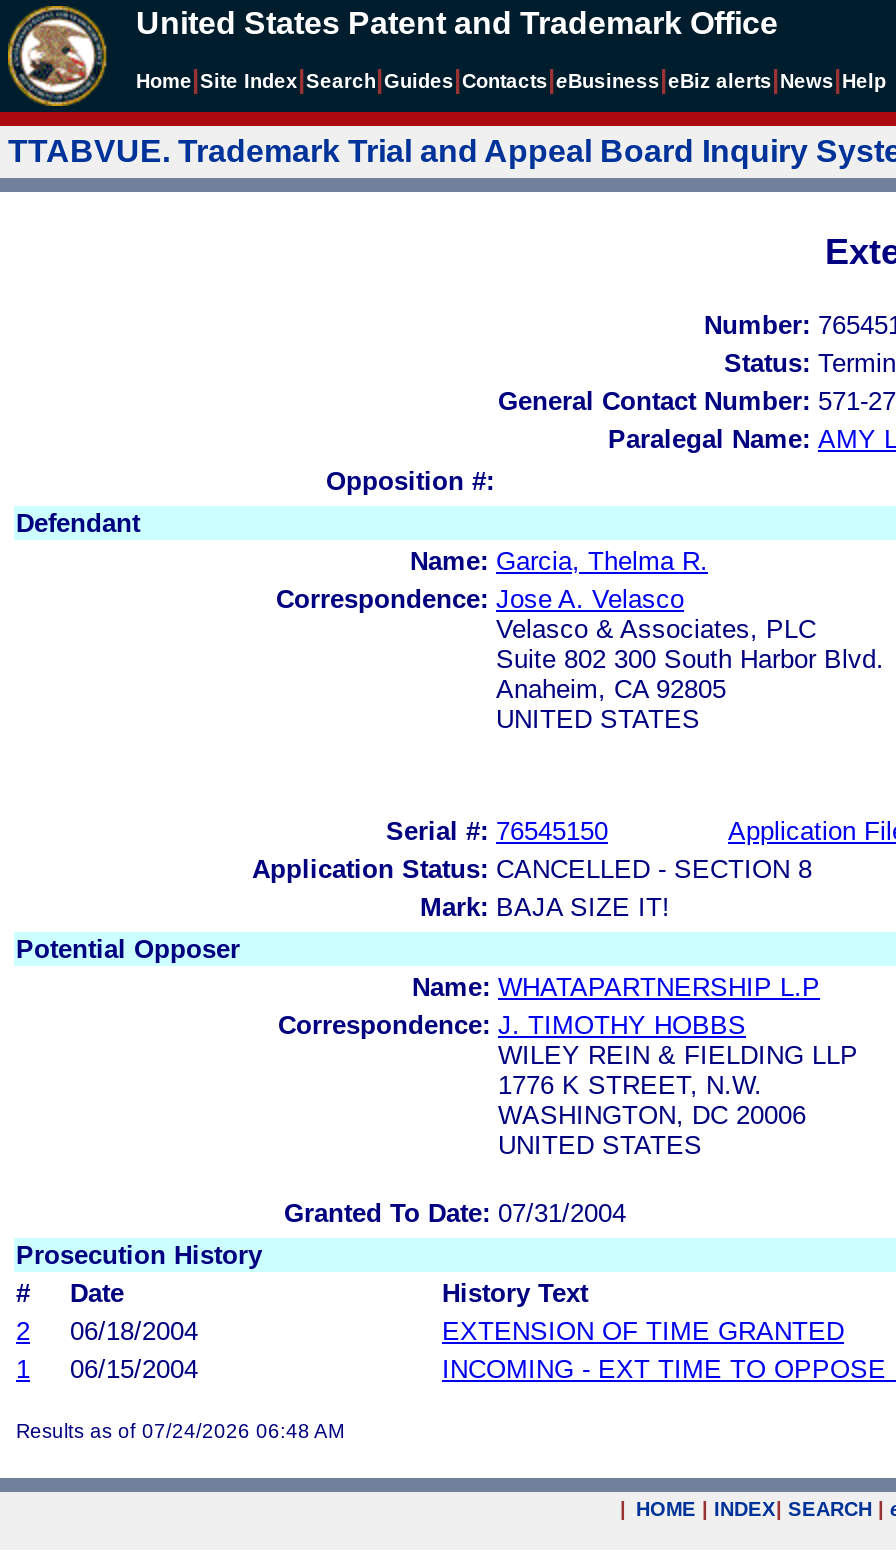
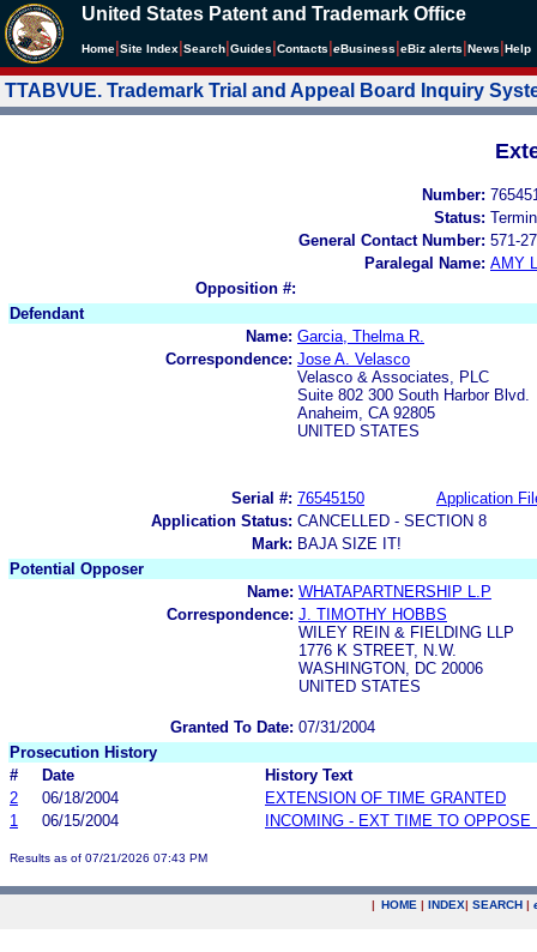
- Results as of 07/24/2026 06:48 AM
+ Results as of 07/21/2026 07:43 PM
